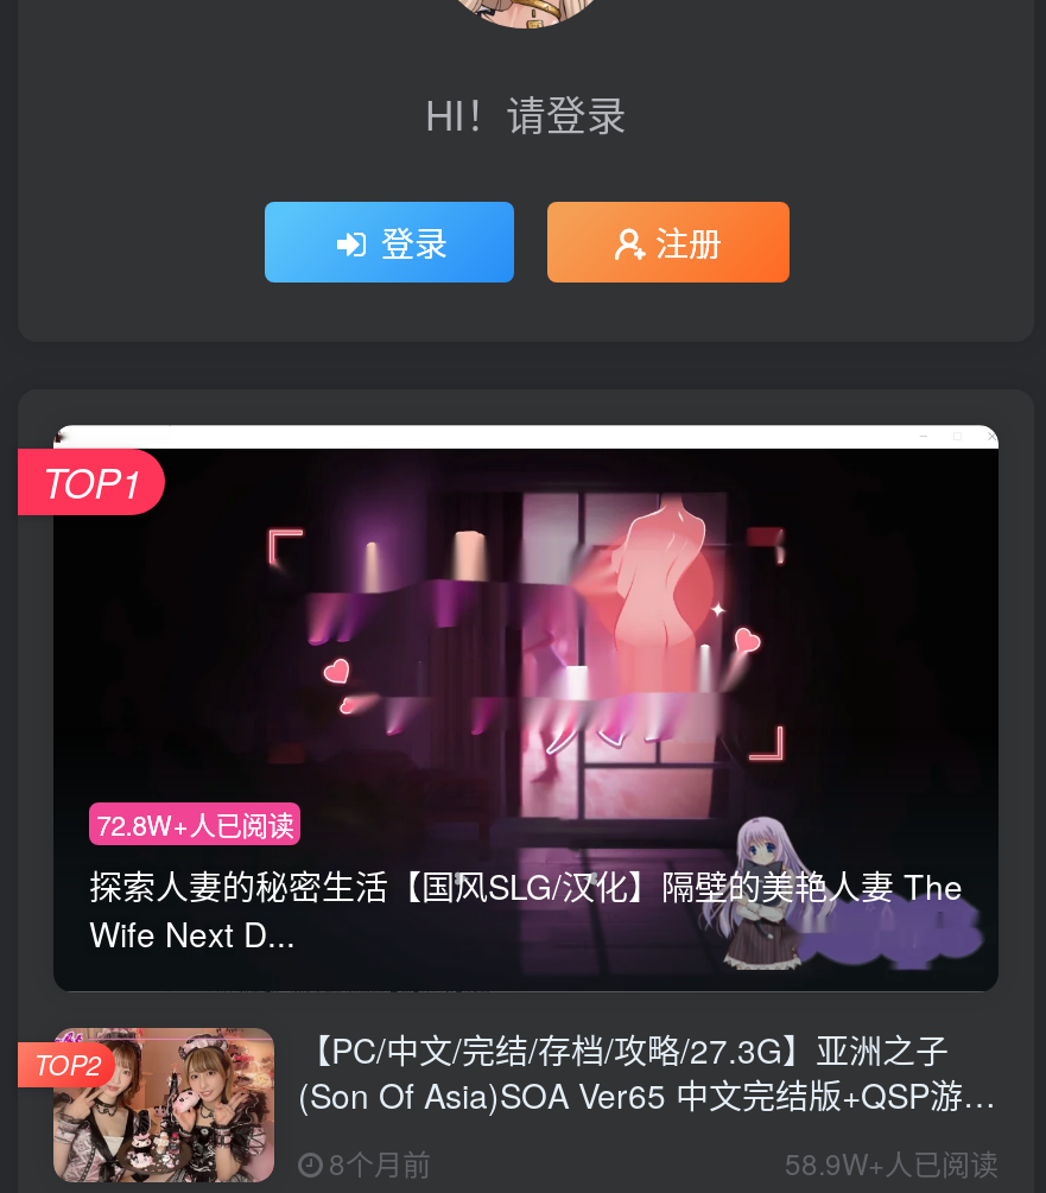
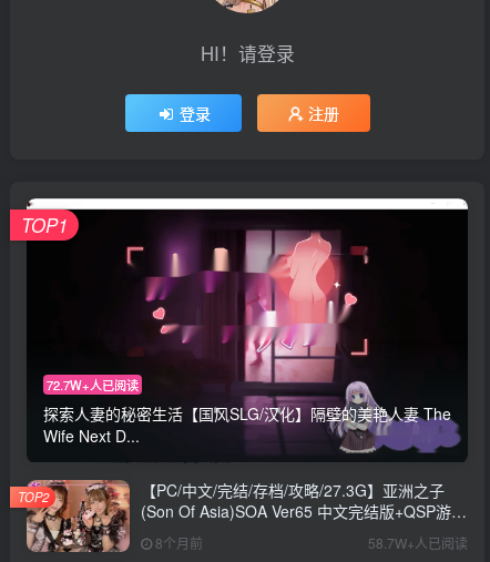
- 72.8W+人已阅读
+ 72.7W+人已阅读

- 58.9W+人已阅读
+ 58.7W+人已阅读
